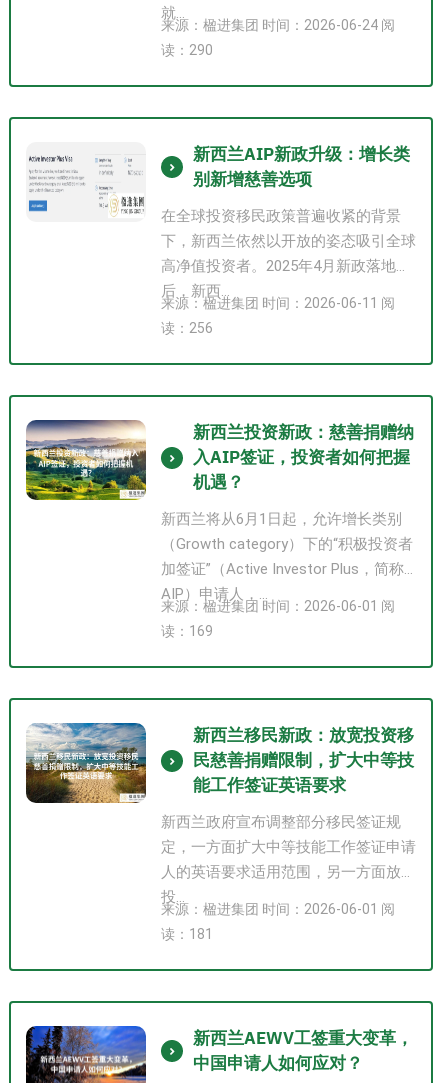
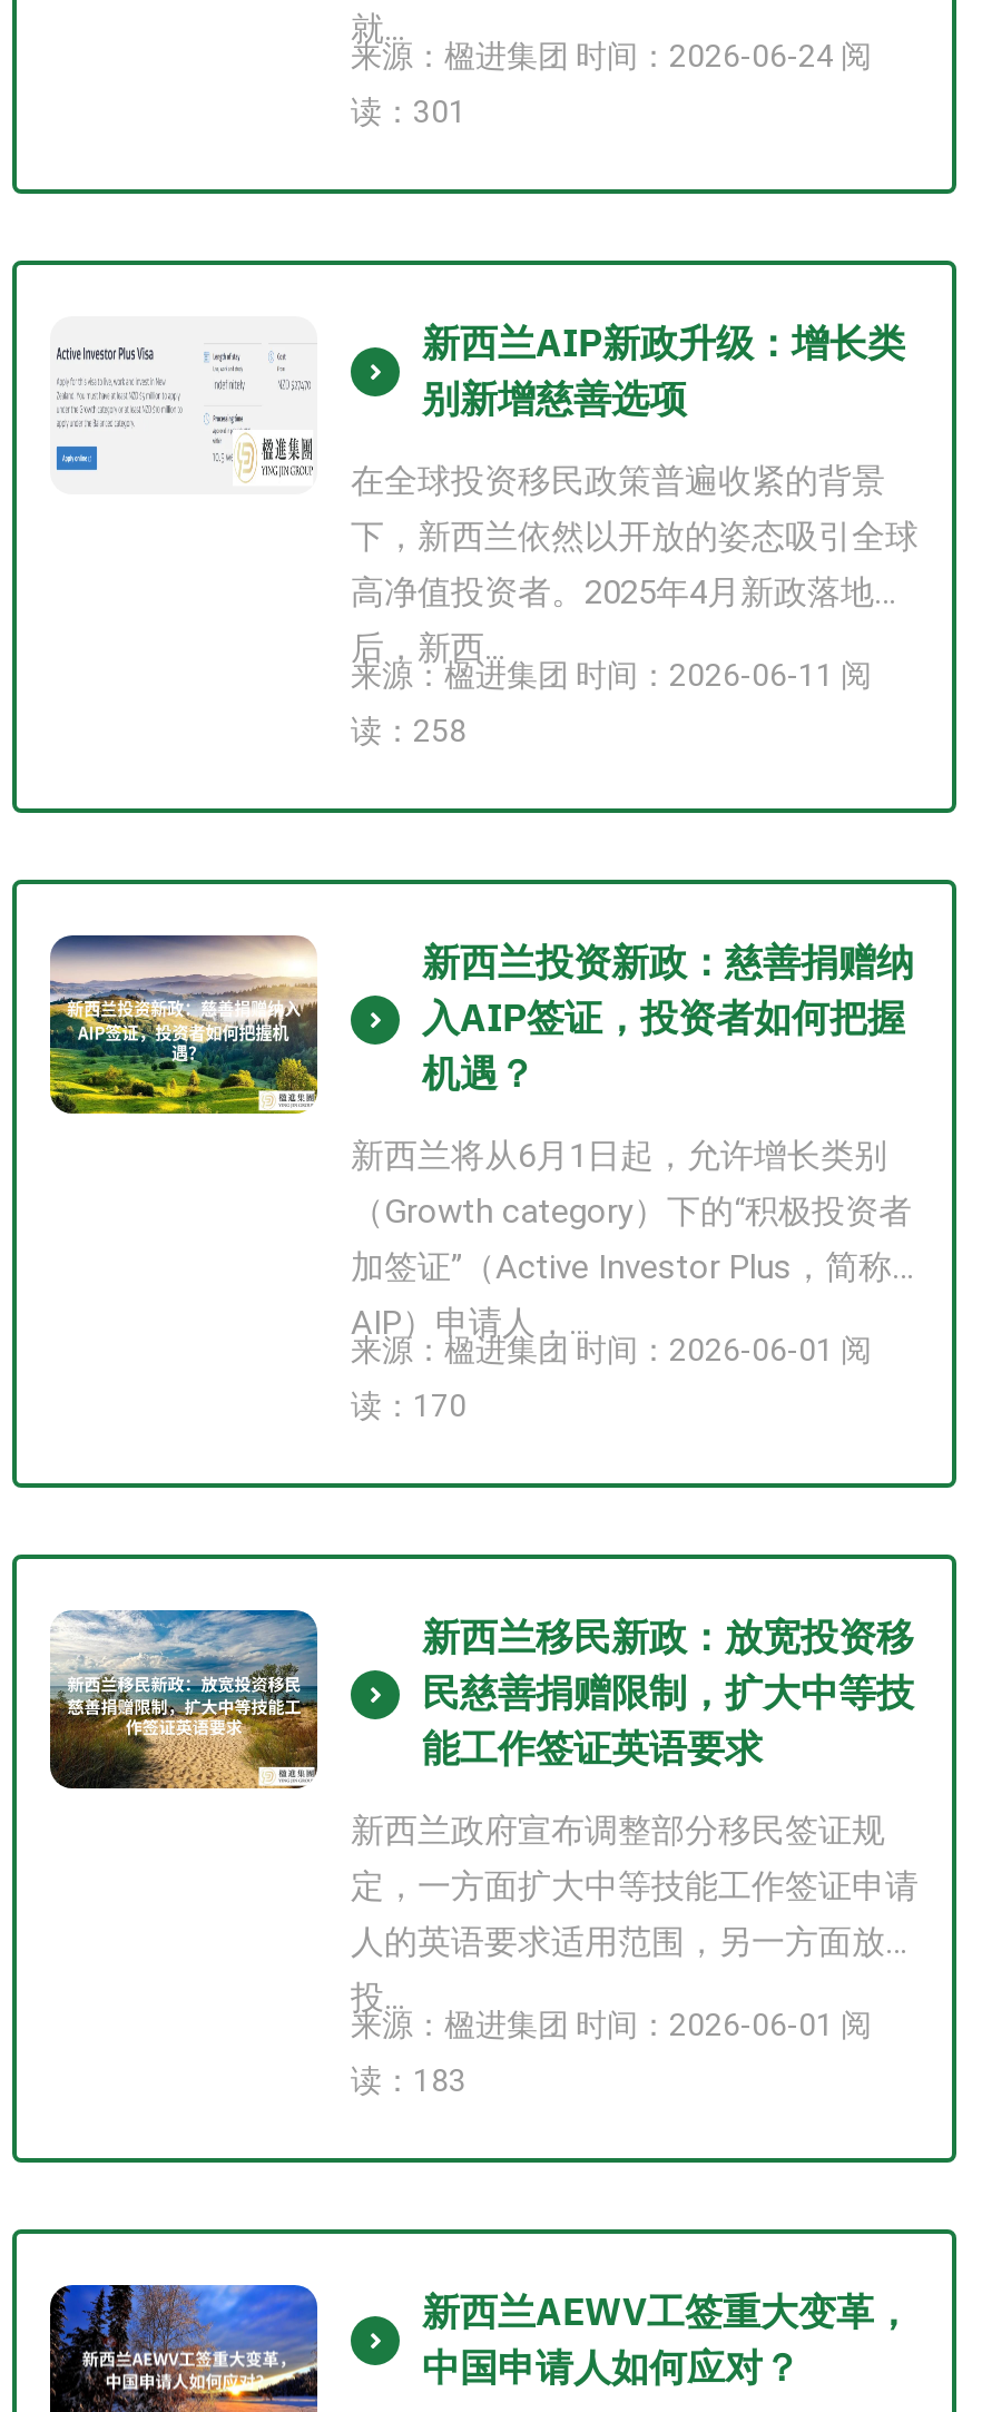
- 读：290
+ 读：301

- 读：256
+ 读：258

- 读：169
+ 读：170

- 读：181
+ 读：183
